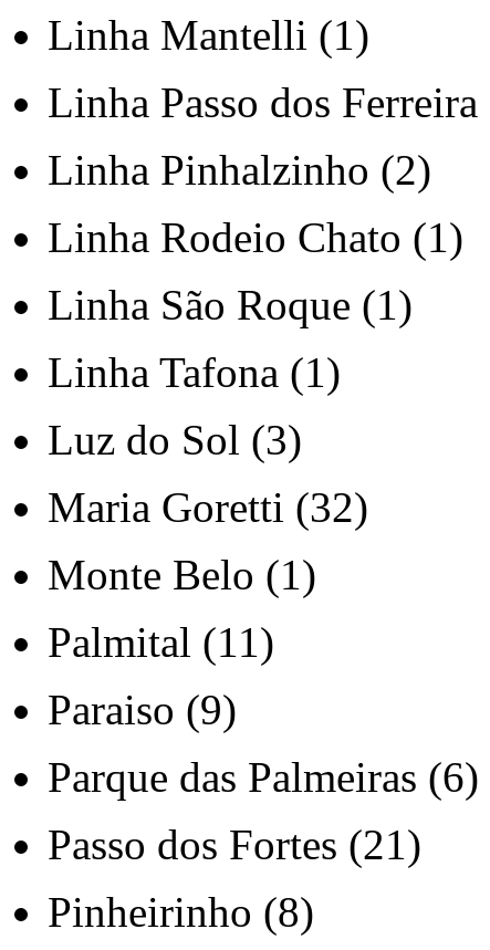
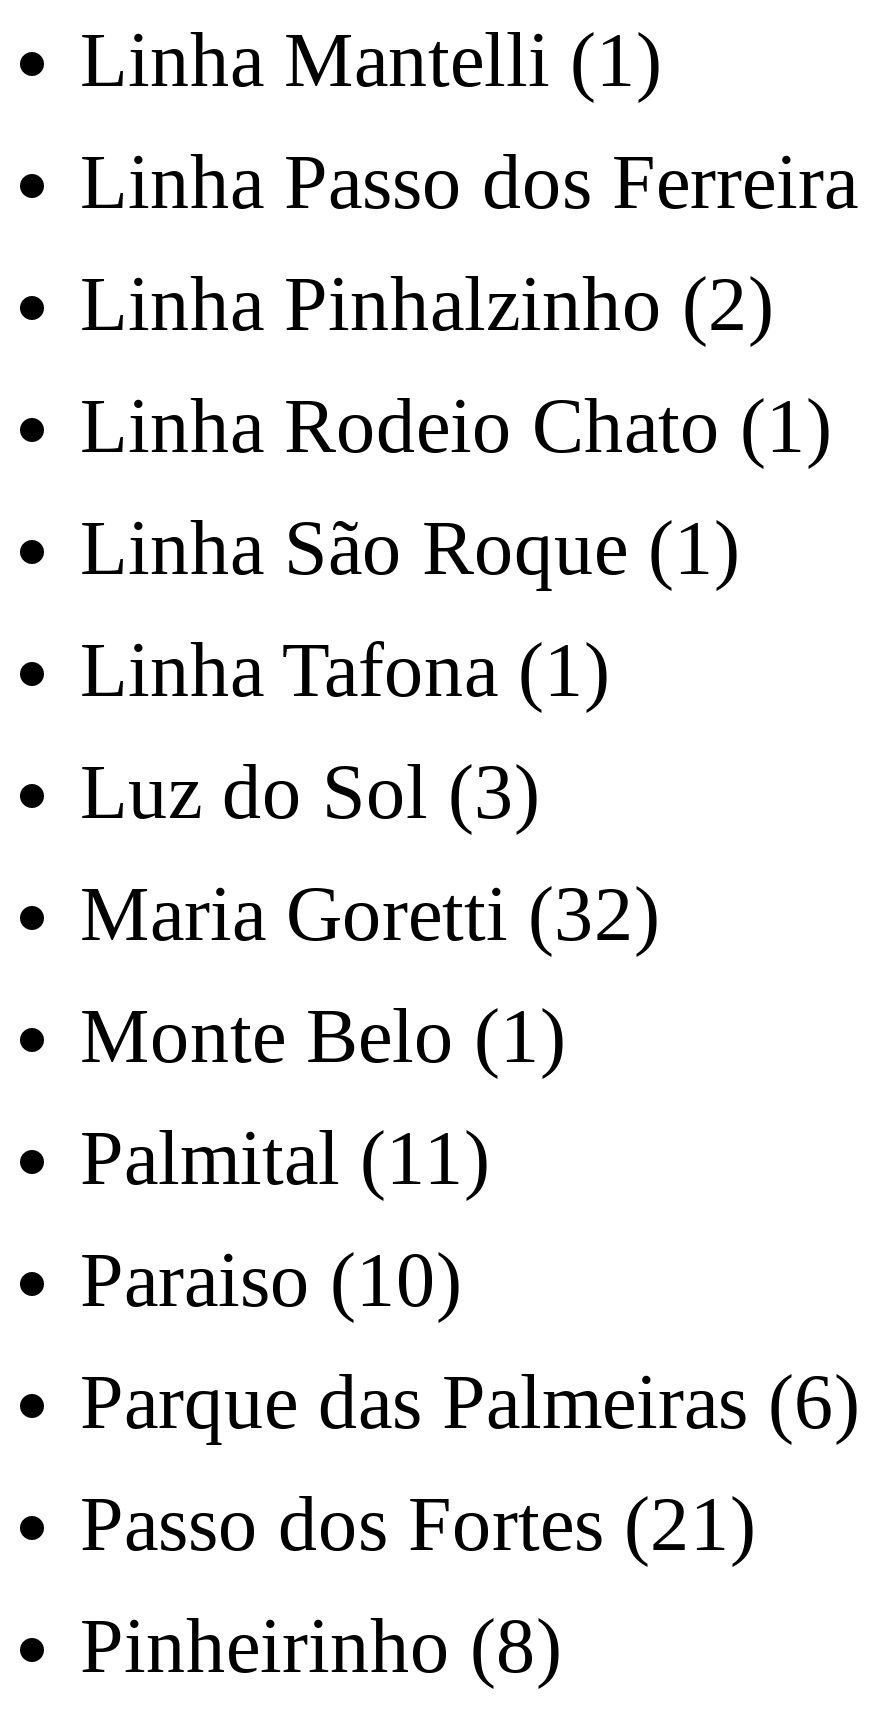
- Paraiso (9)
+ Paraiso (10)
